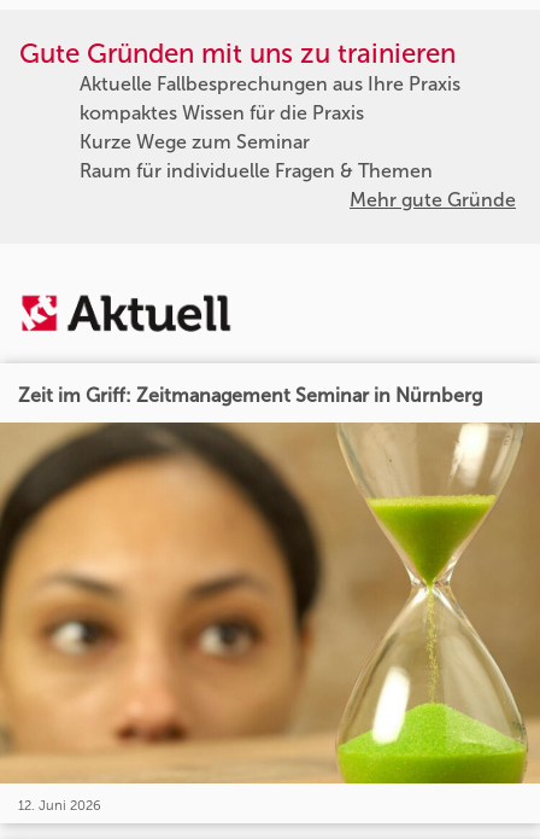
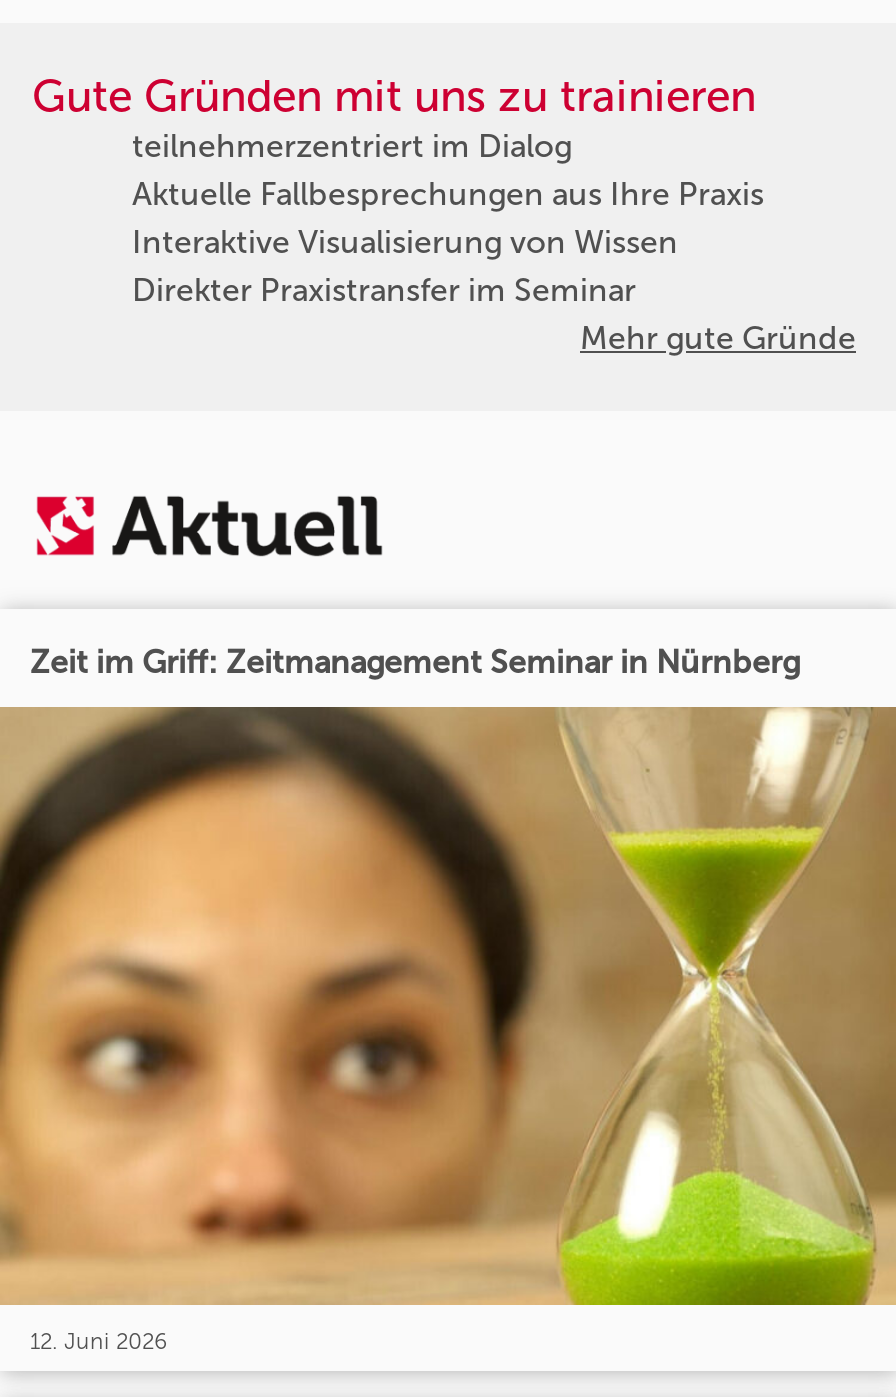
+ teilnehmerzentriert im Dialog

moved down: Aktuelle Fallbesprechungen aus Ihre Praxis

- kompaktes Wissen für die Praxis
- Kurze Wege zum Seminar
- Raum für individuelle Fragen & Themen
+ Interaktive Visualisierung von Wissen
+ Direkter Praxistransfer im Seminar
